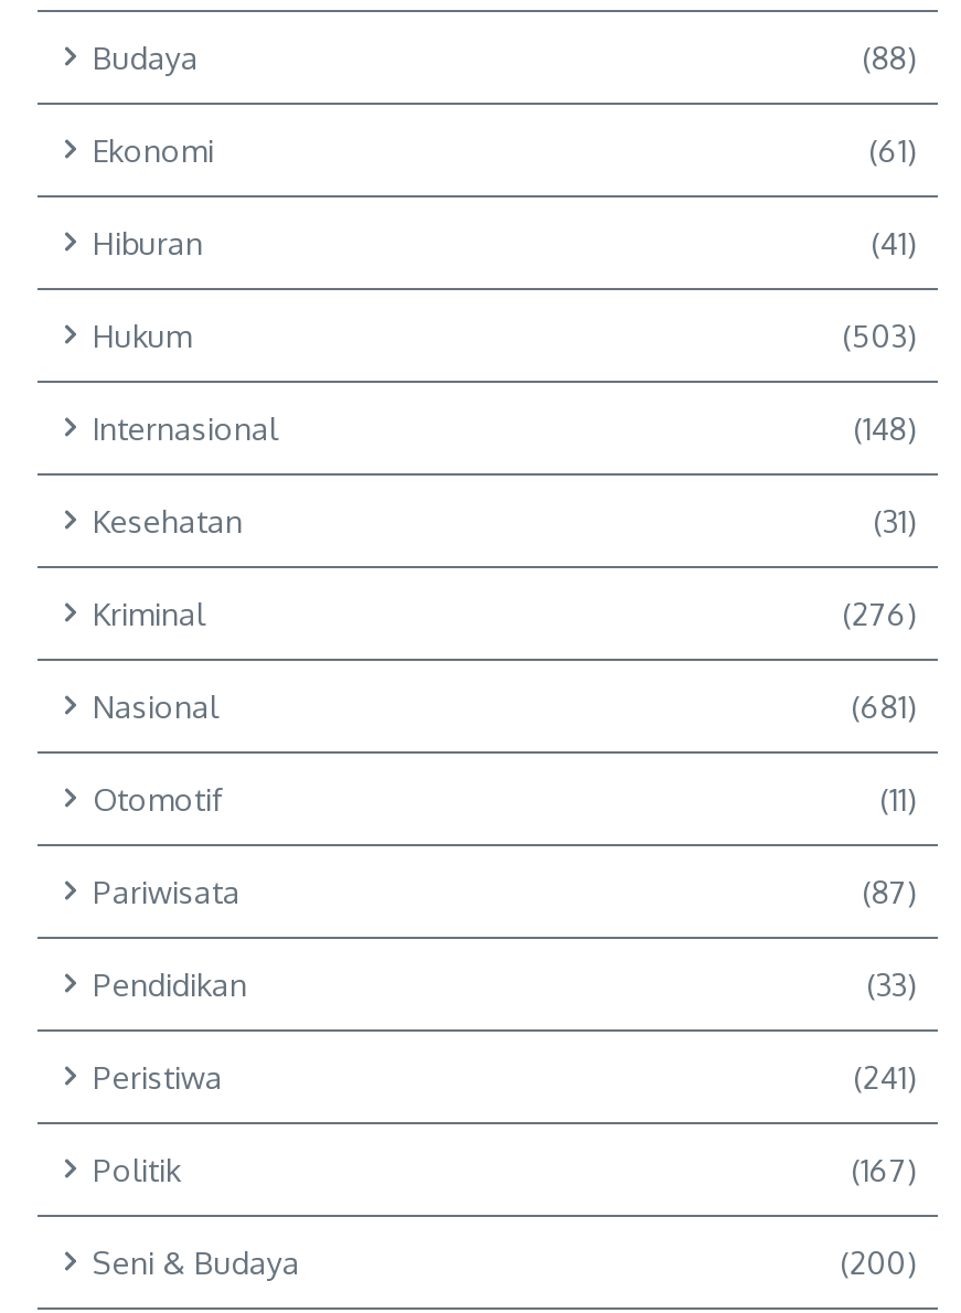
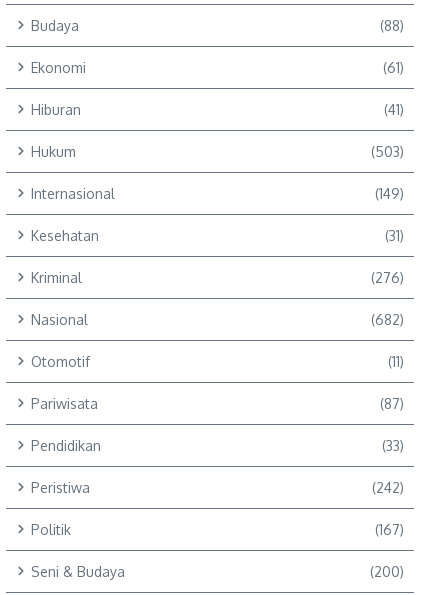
- (148)
+ (149)

- (681)
+ (682)

- (241)
+ (242)
